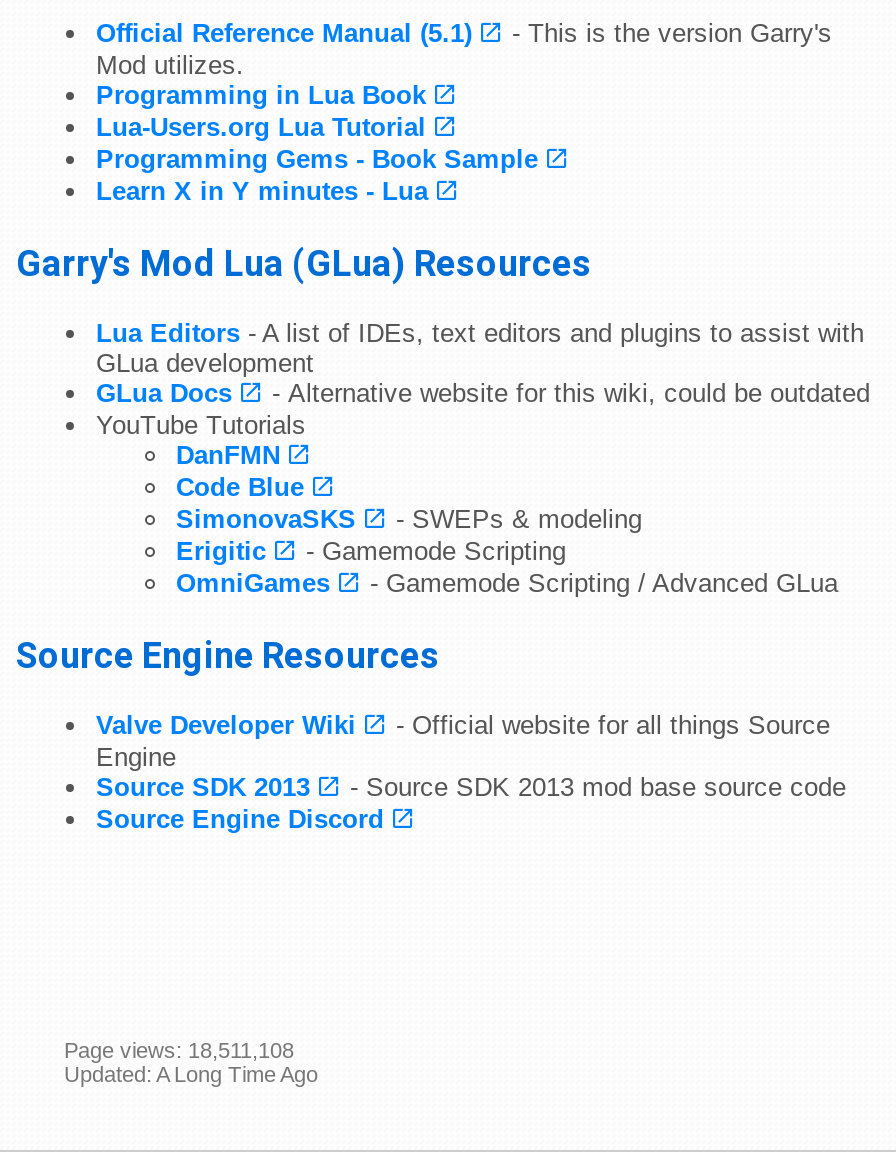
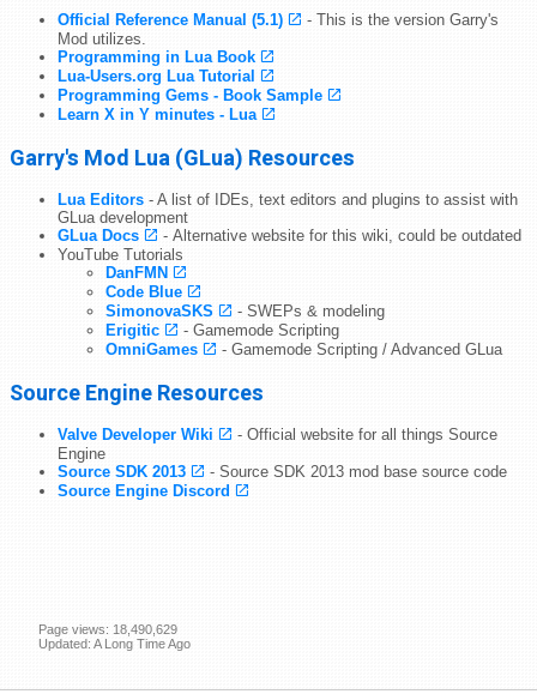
- Page views: 18,511,108
+ Page views: 18,490,629
